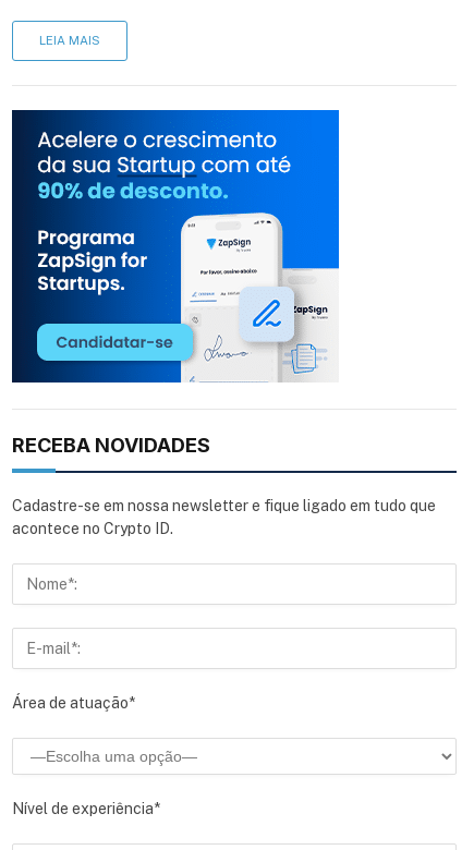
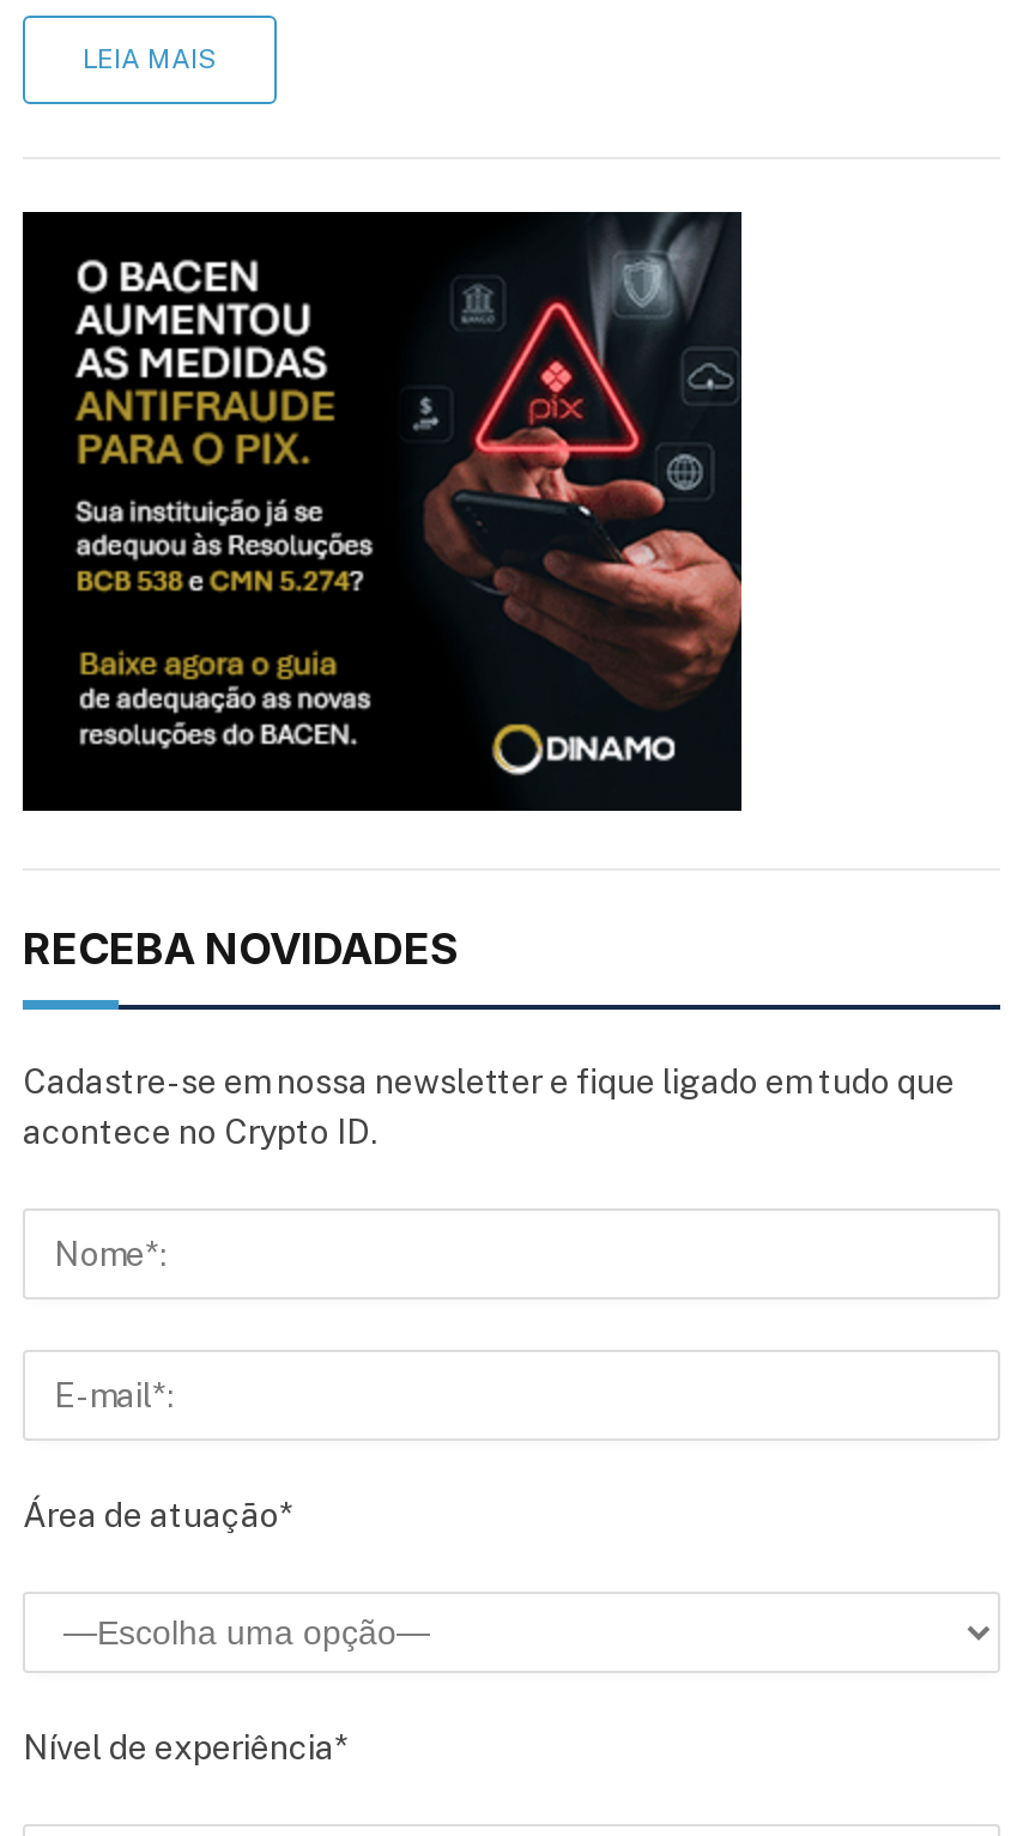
- [image]
+ [image]
